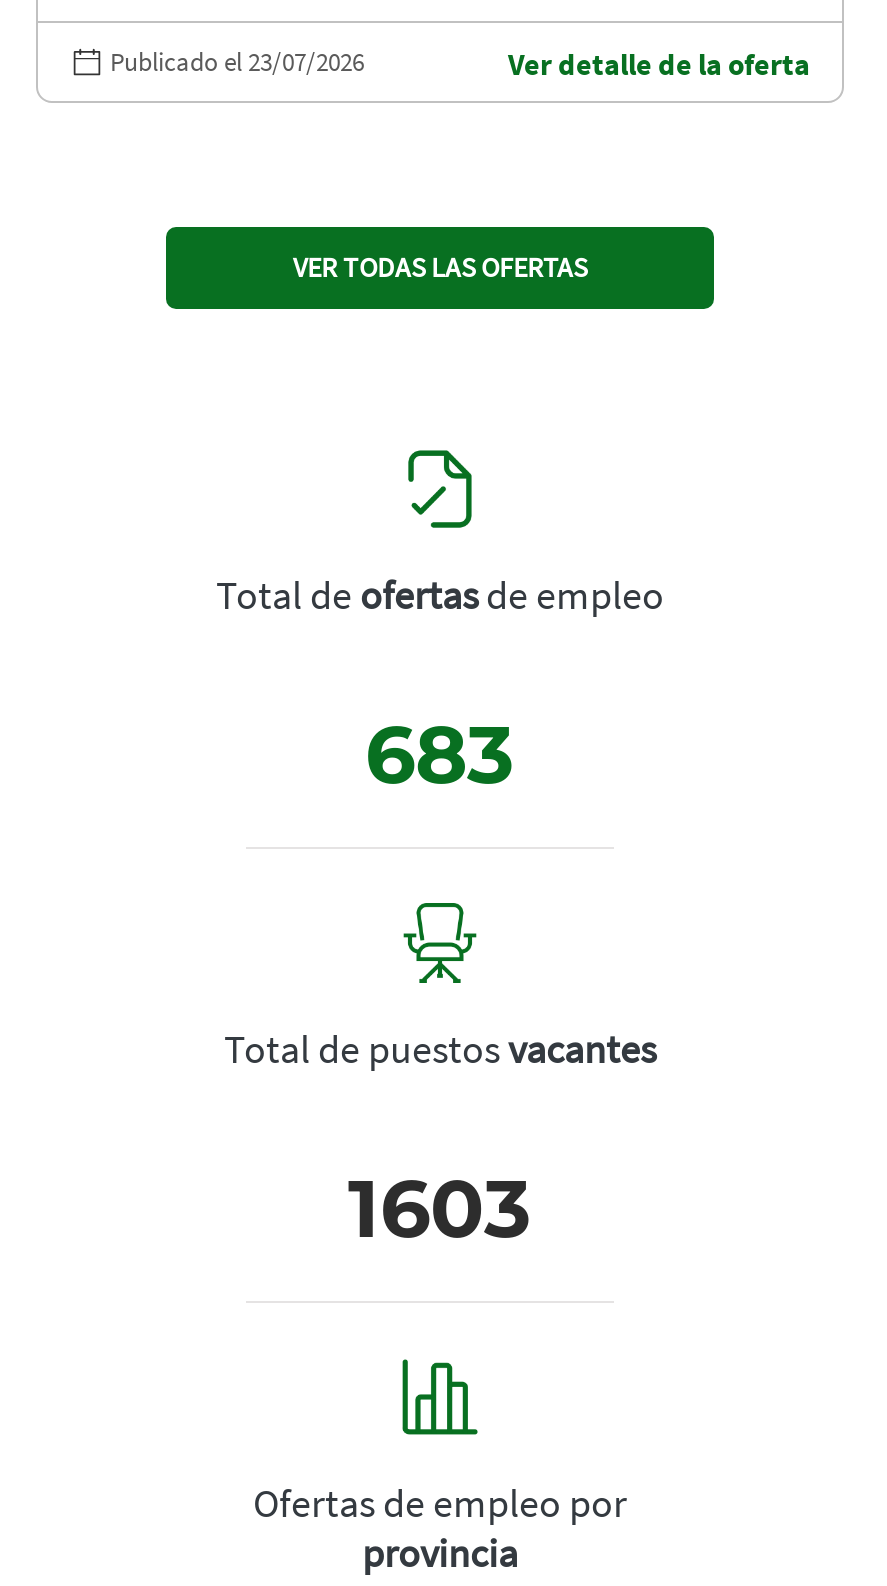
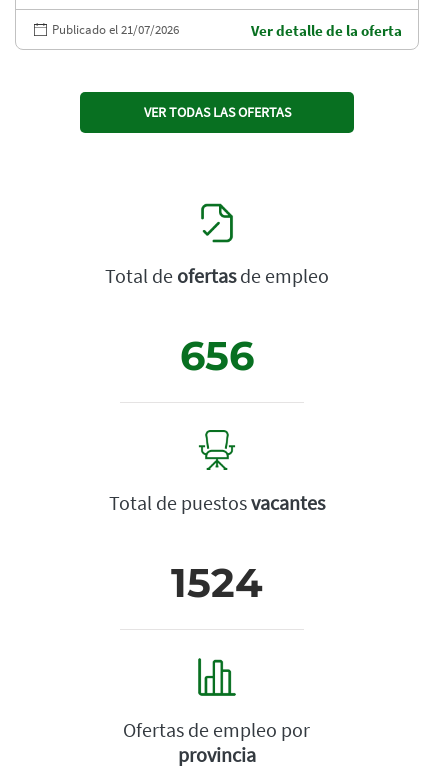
- Publicado el 23/07/2026
+ Publicado el 21/07/2026

- 683
+ 656

- 1603
+ 1524
